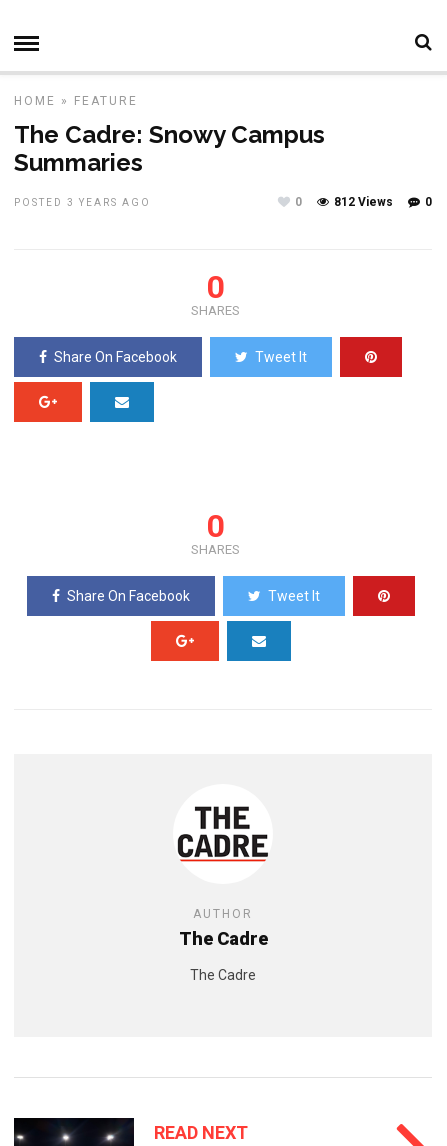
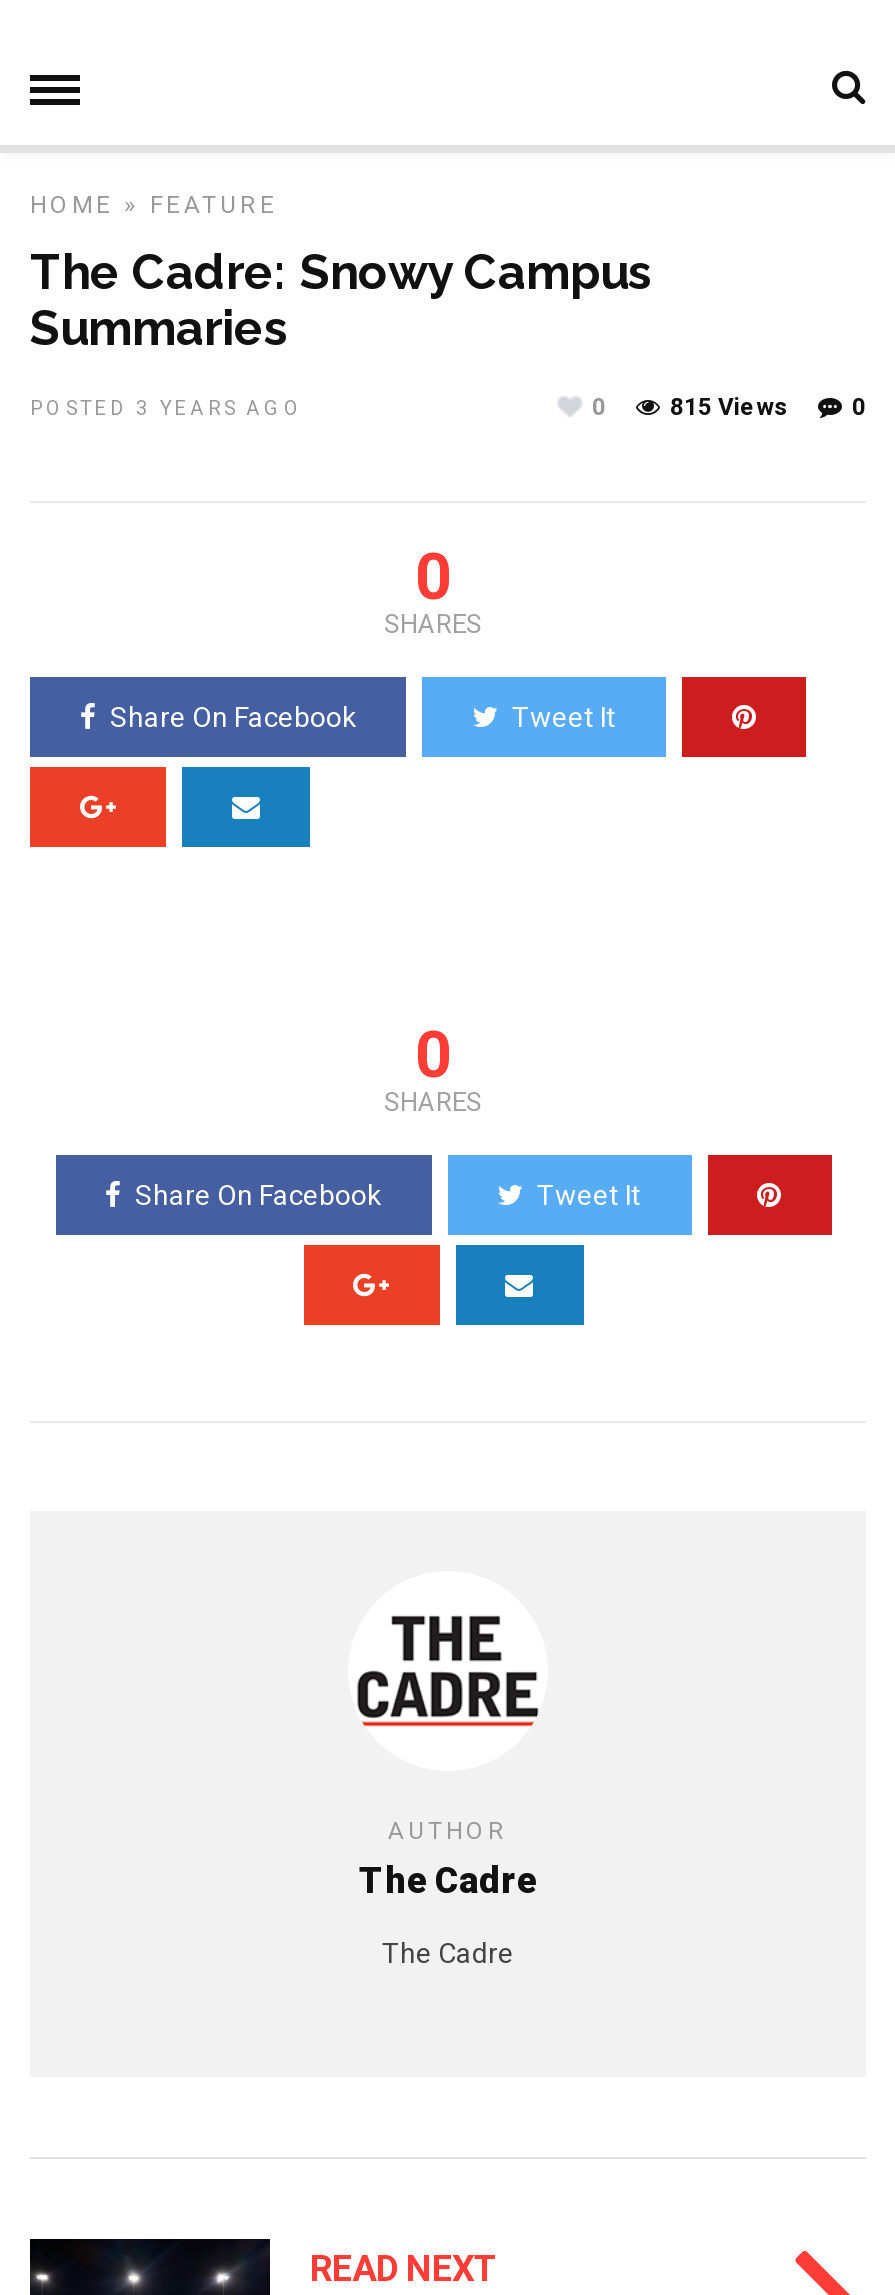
- 812 Views
+ 815 Views
